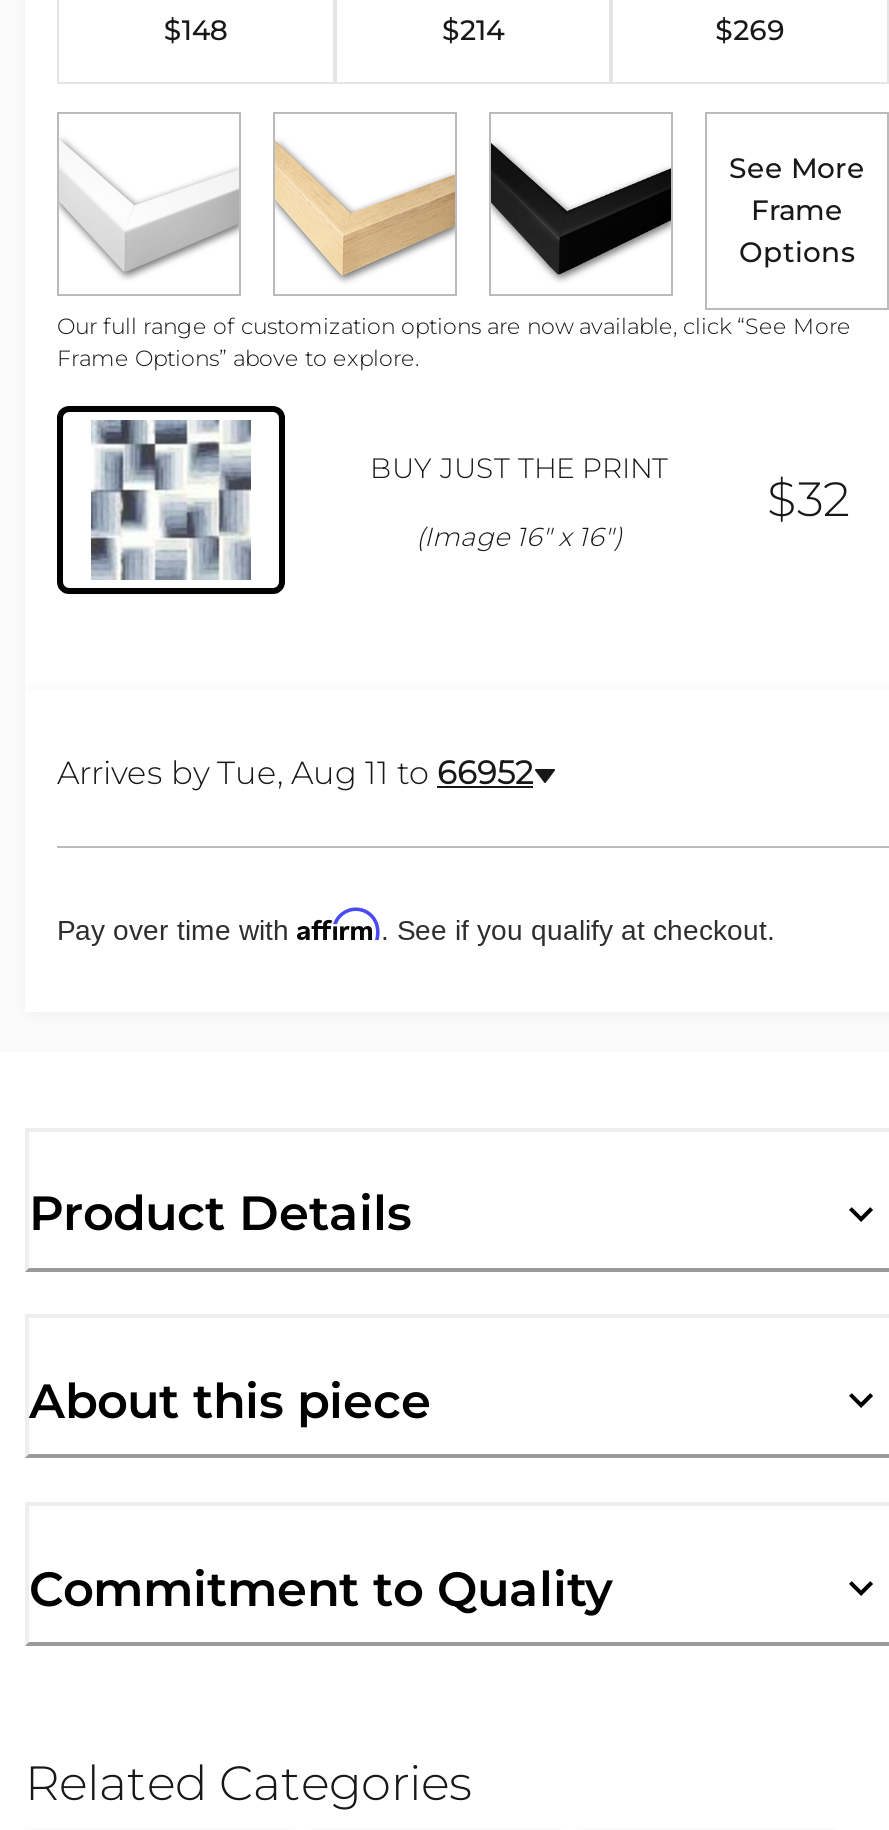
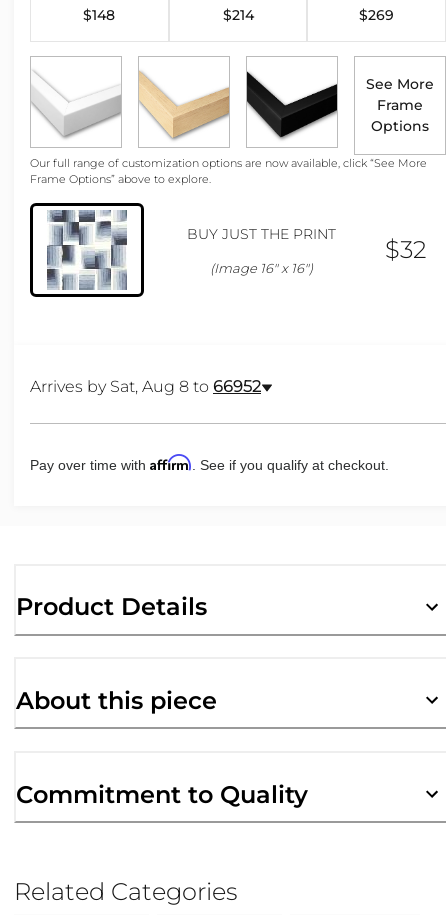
- Arrives by Tue, Aug 11 to 66952
+ Arrives by Sat, Aug 8 to 66952
